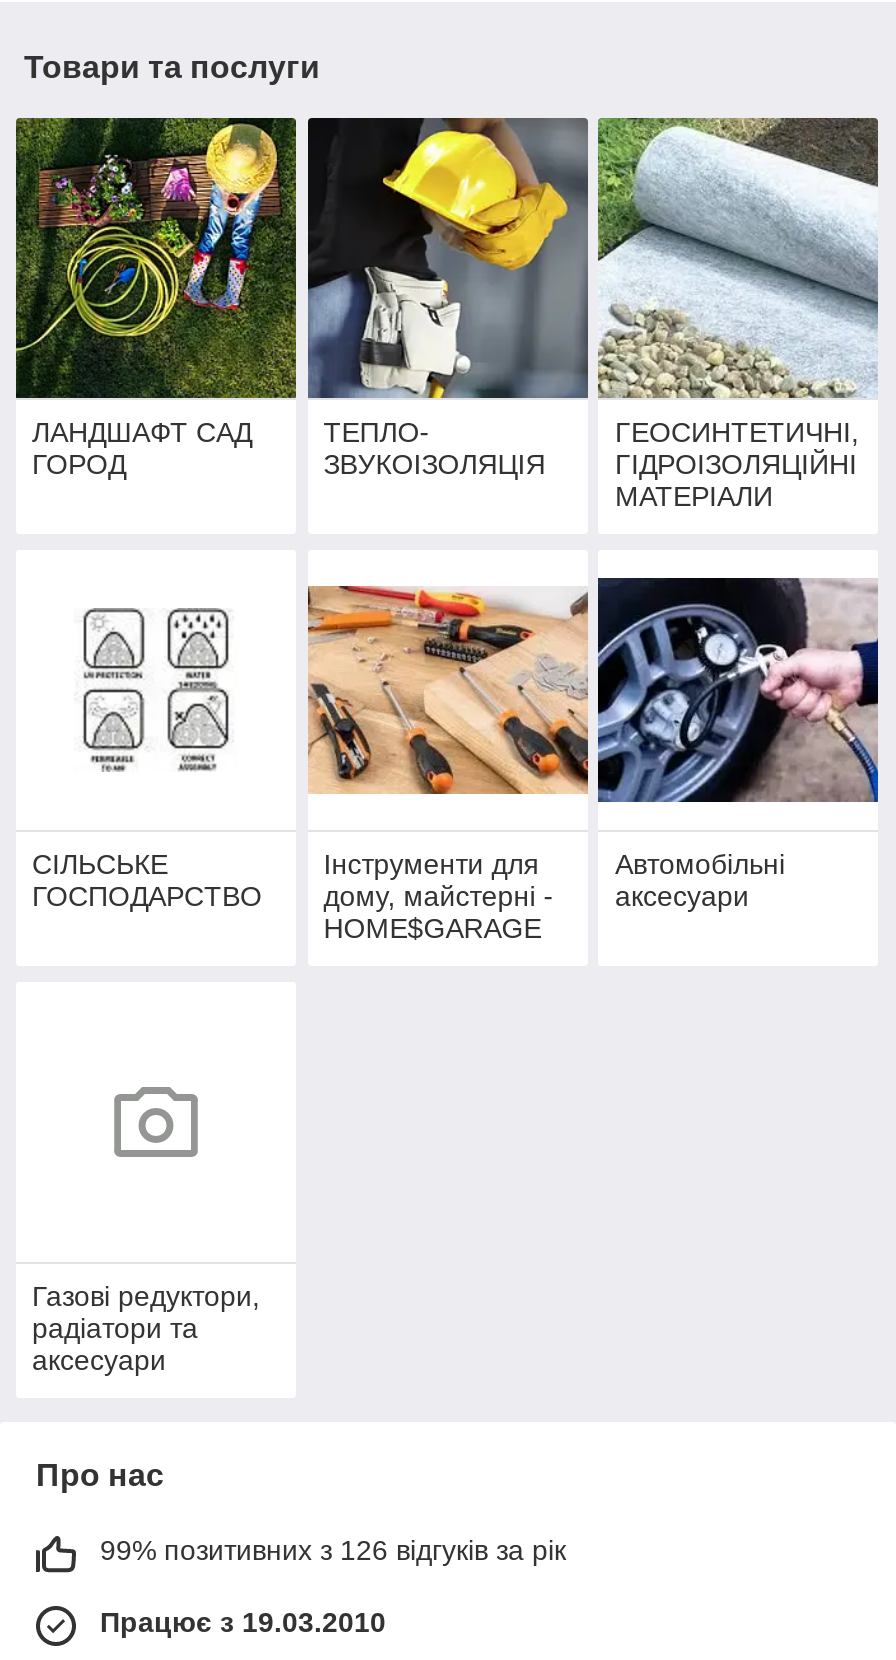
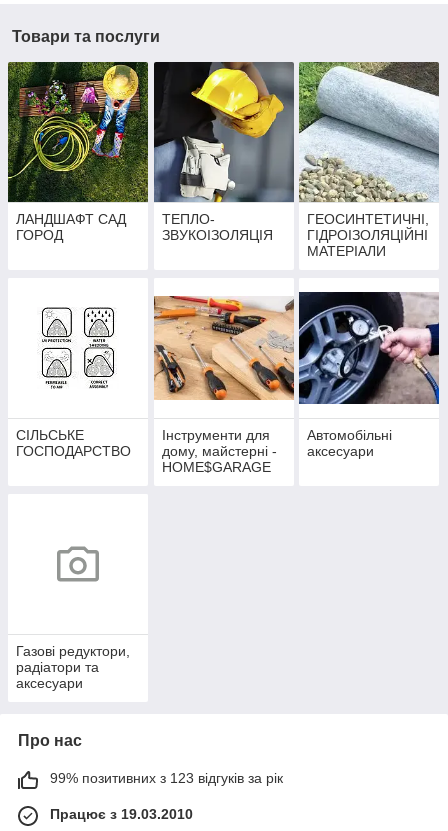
- 99% позитивних з 126 відгуків за рік
+ 99% позитивних з 123 відгуків за рік
